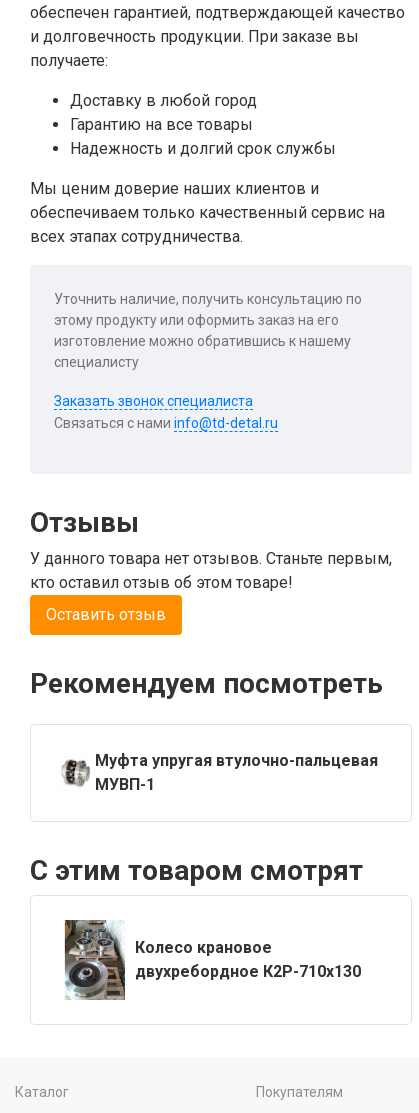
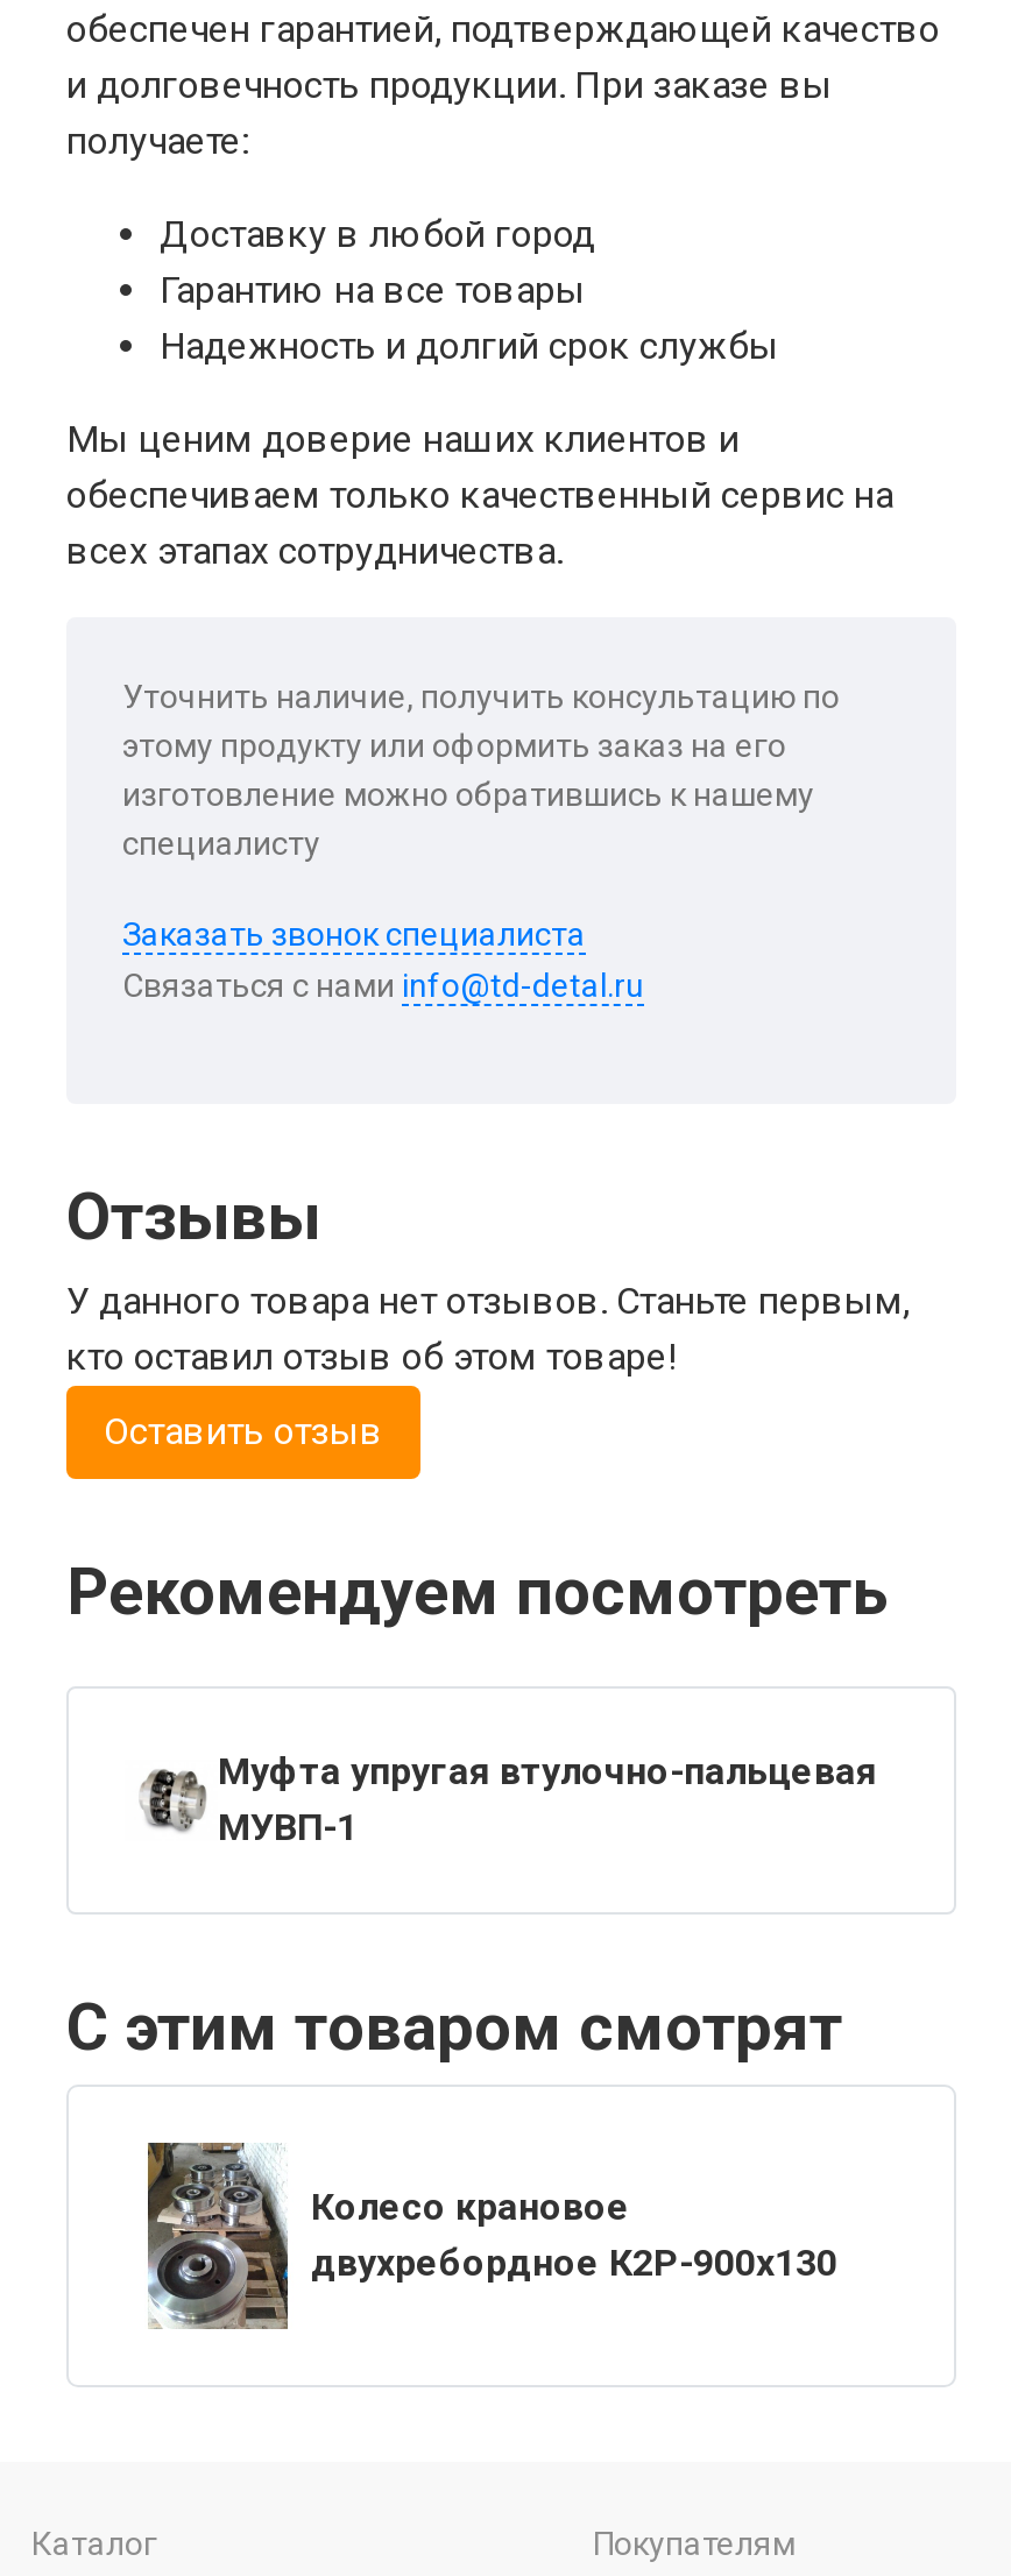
- двухребордное К2Р-710х130
+ двухребордное К2Р-900х130
